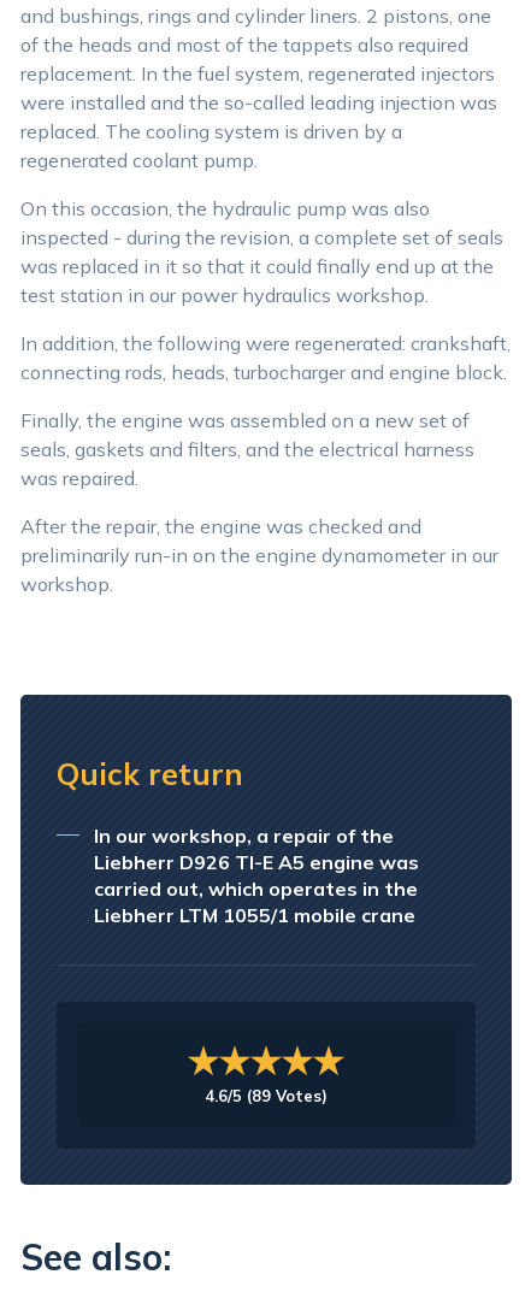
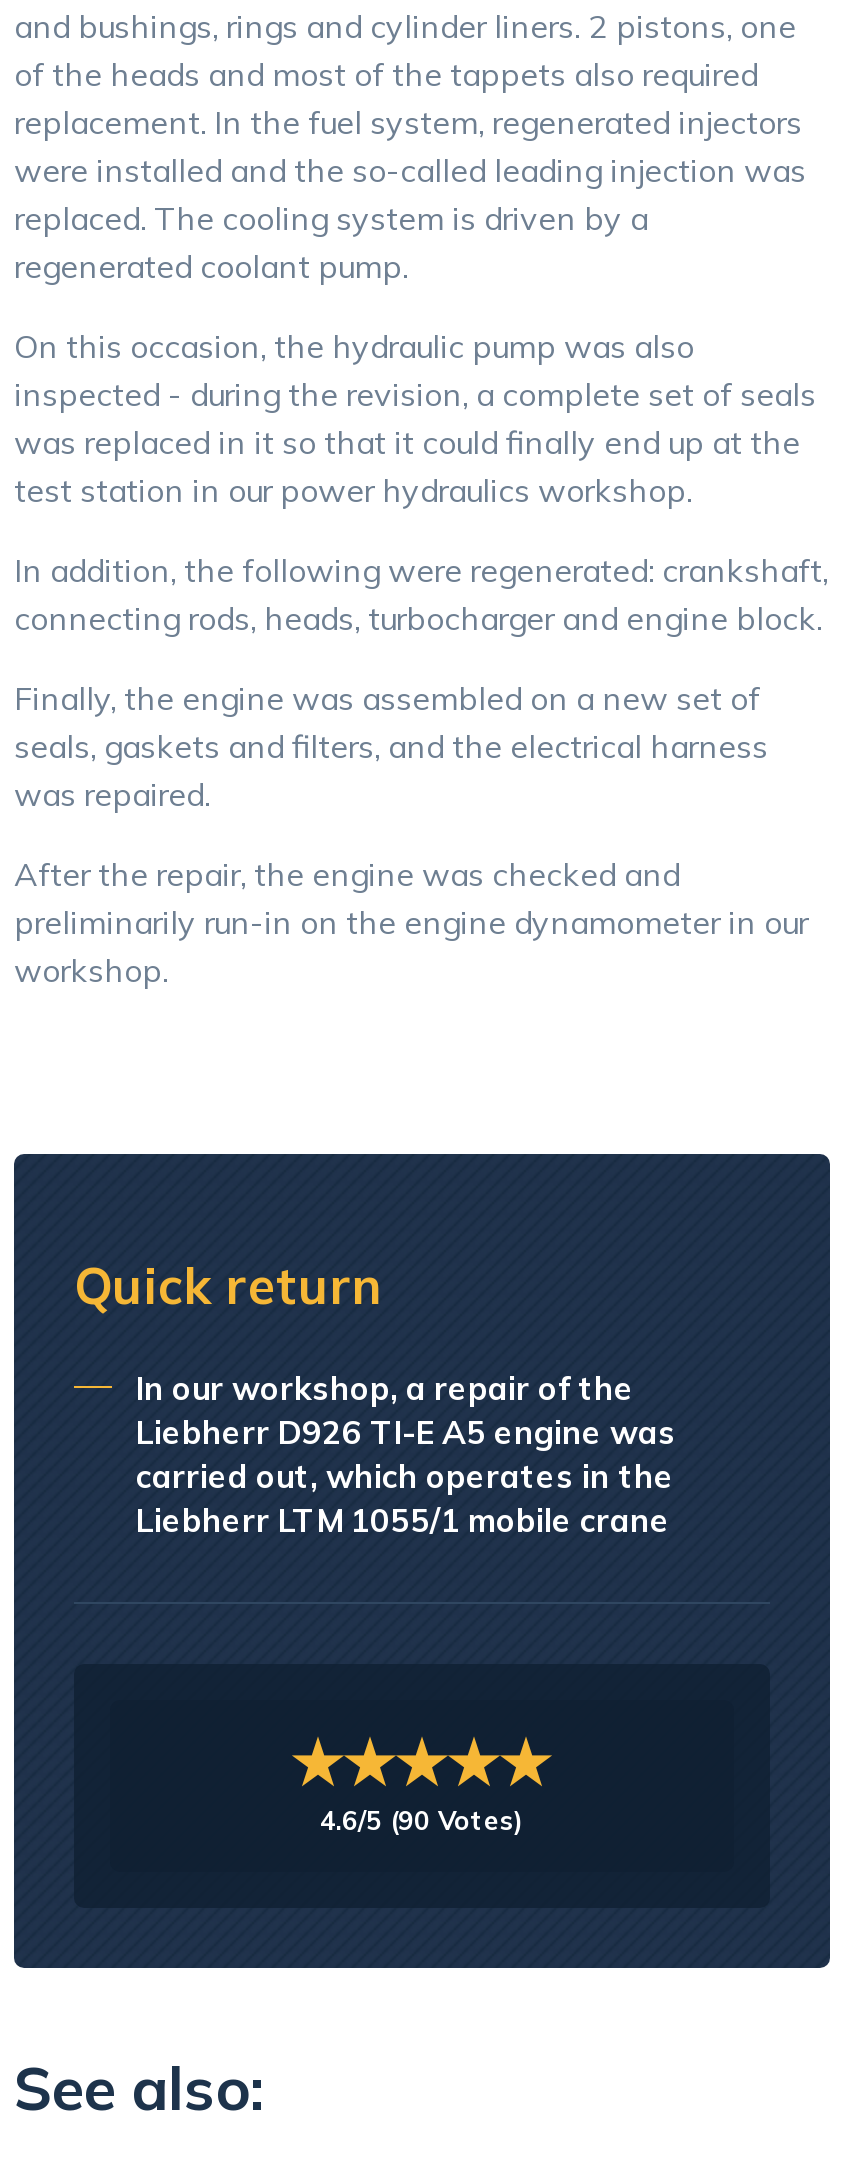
- 4.6/5 (89 Votes)
+ 4.6/5 (90 Votes)
